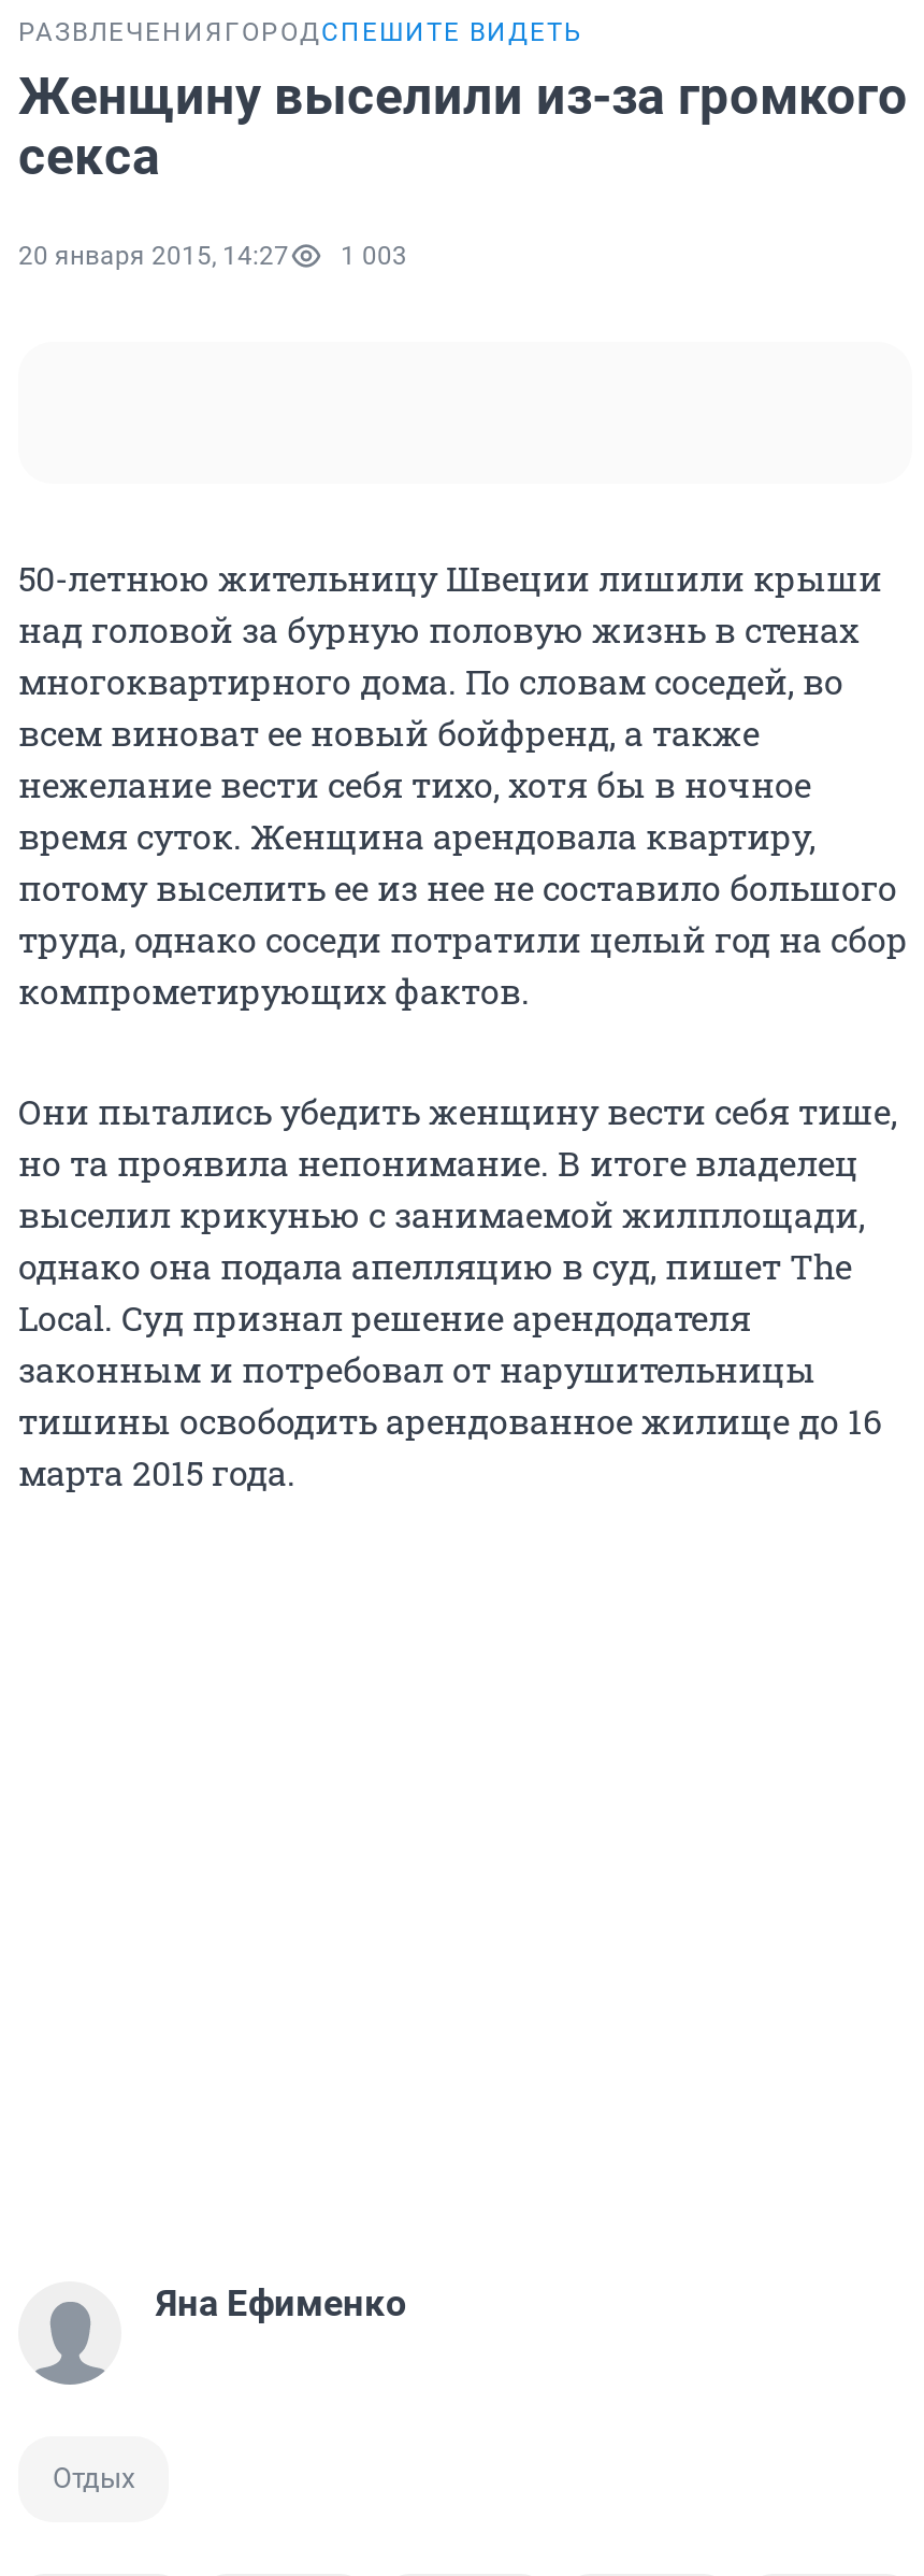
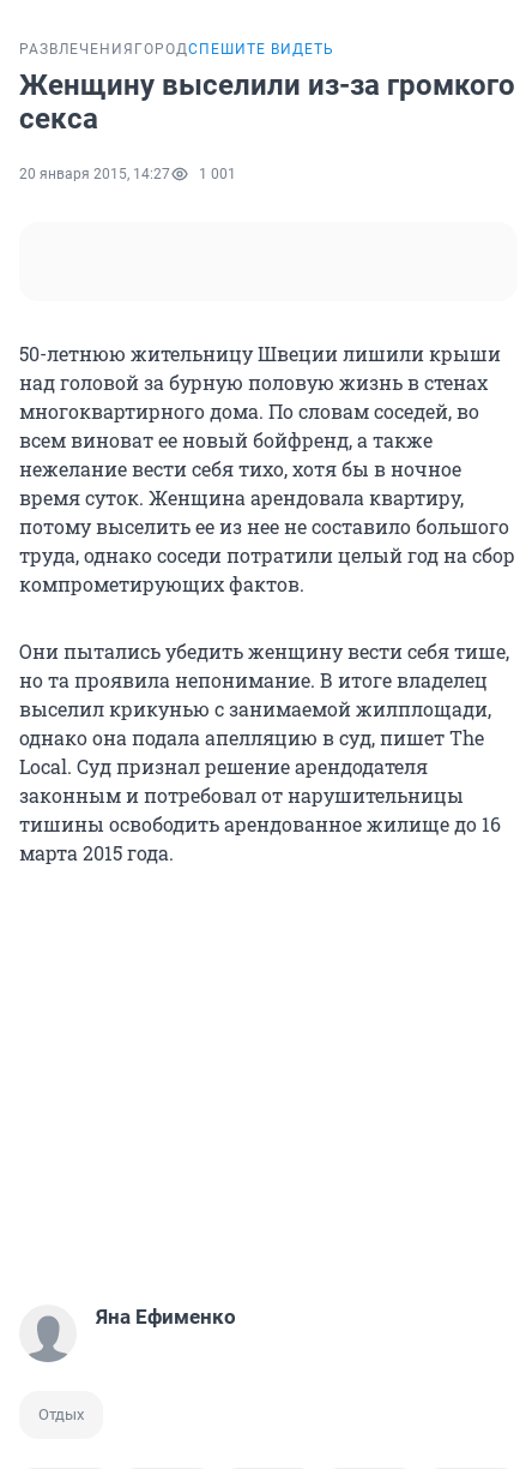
- 20 января 2015, 14:27 1 003
+ 20 января 2015, 14:27 1 001
